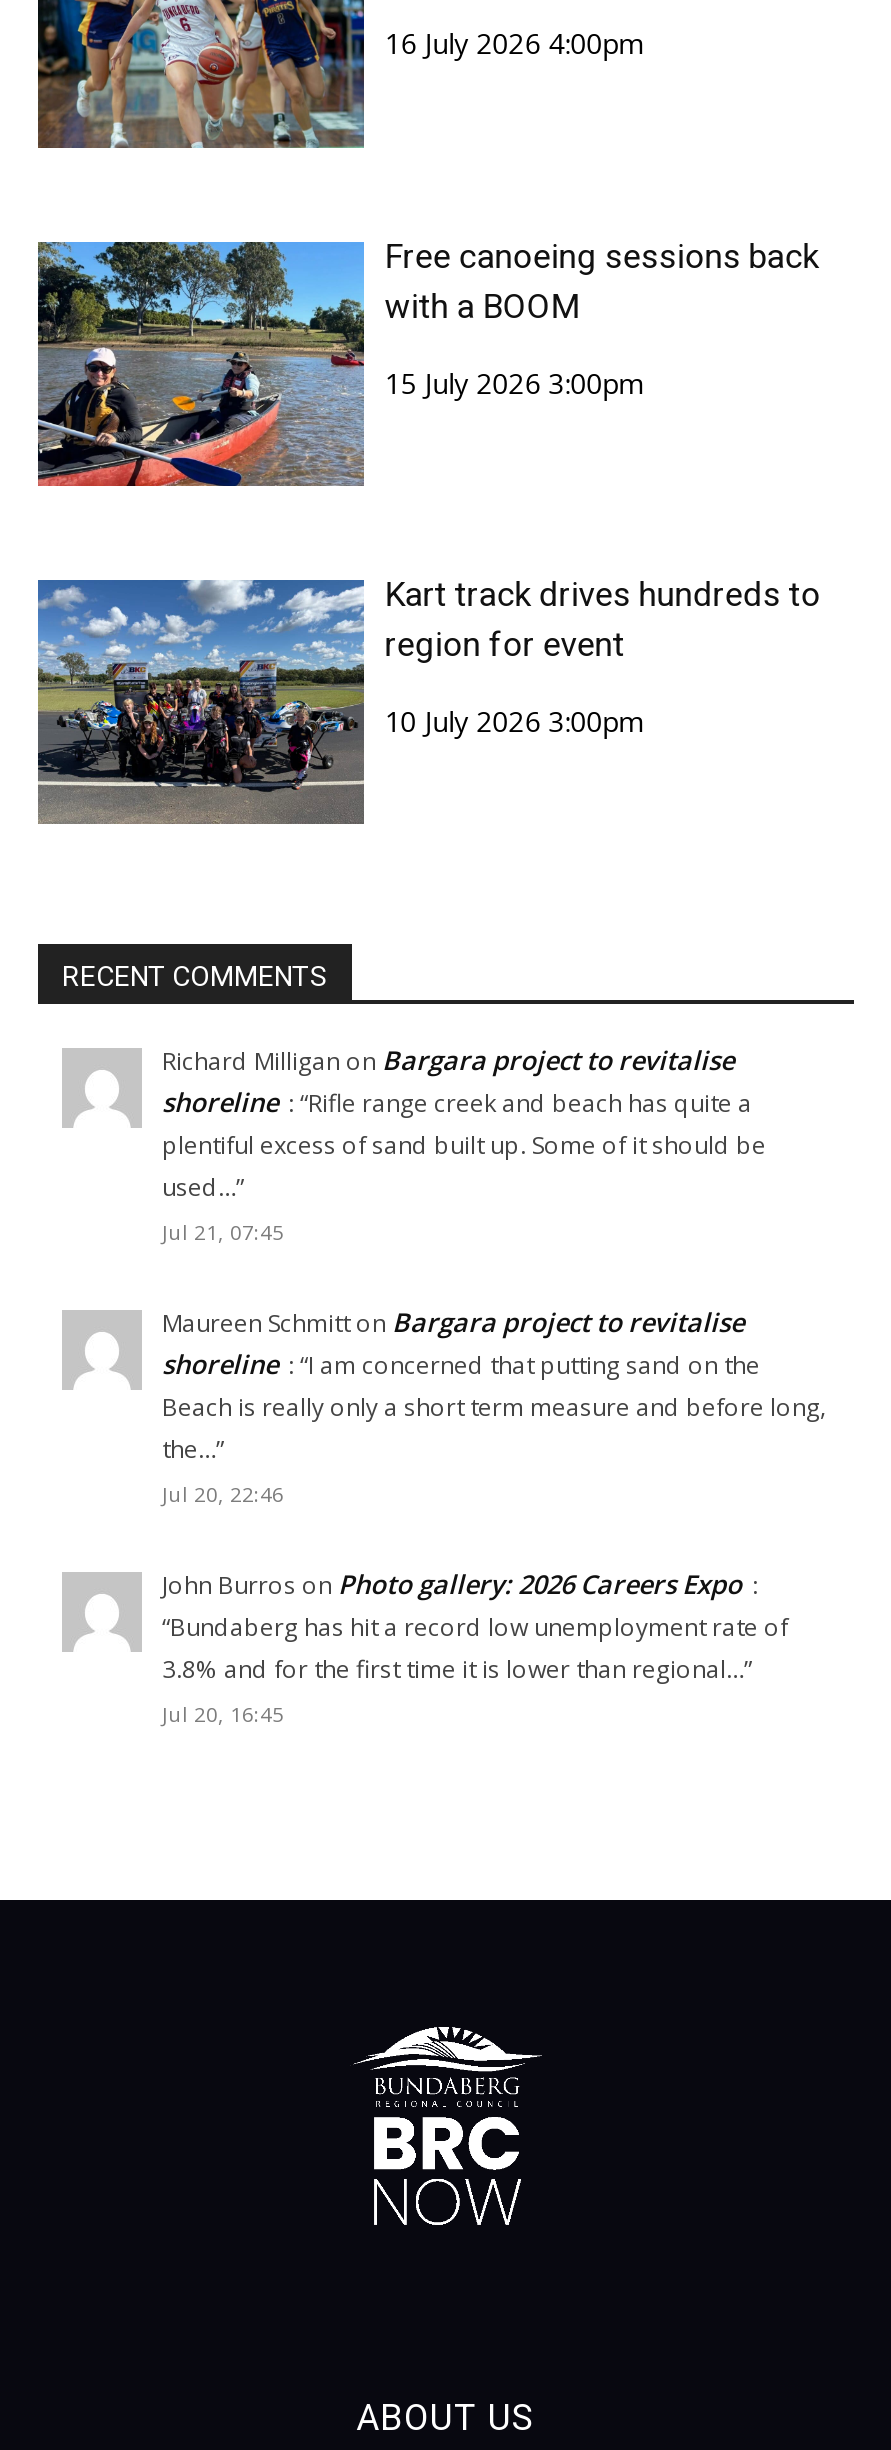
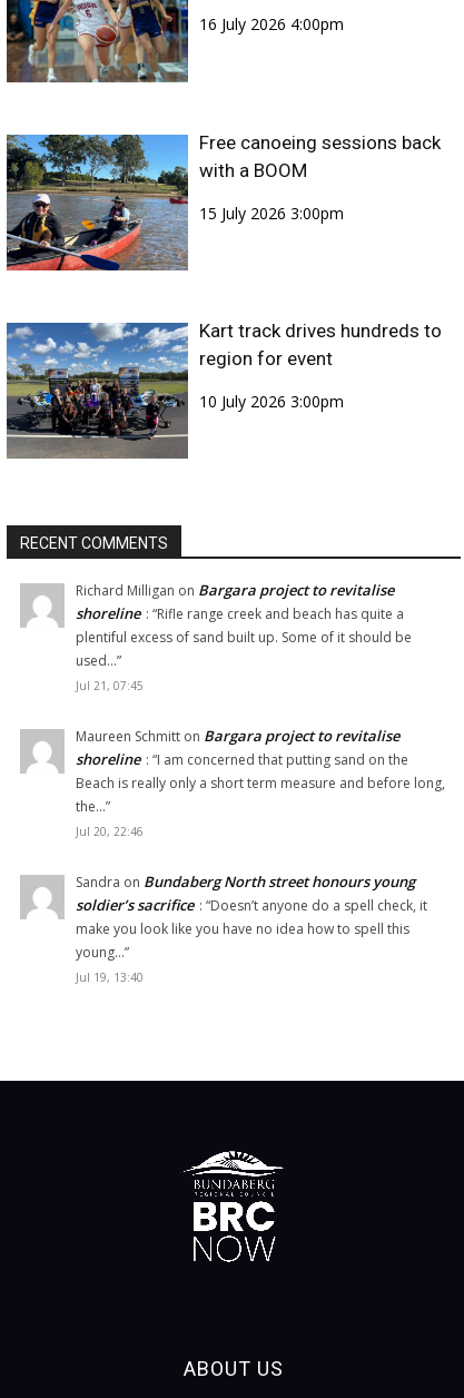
- John Burros on Photo gallery: 2026 Careers Expo :
- “Bundaberg has hit a record low unemployment rate of
- 3.8% and for the first time it is lower than regional…”
- Jul 20, 16:45
+ Sandra on Bundaberg North street honours young
+ soldier’s sacrifice : “Doesn’t anyone do a spell check, it
+ make you look like you have no idea how to spell this
+ young…”
+ Jul 19, 13:40
